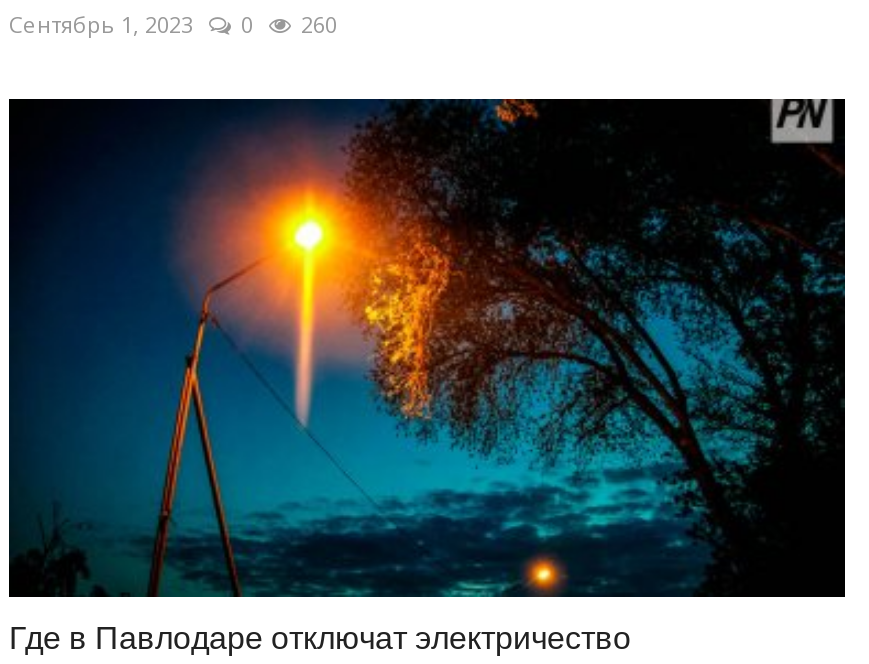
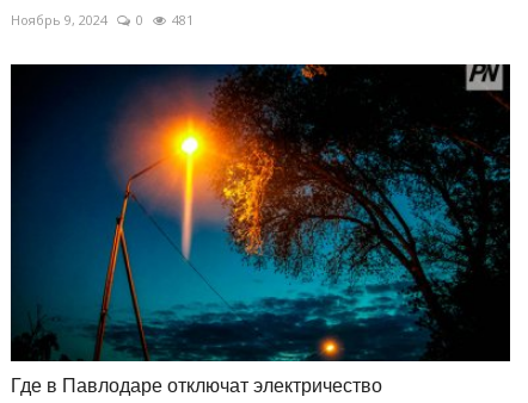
- Сентябрь 1, 2023
+ Ноябрь 9, 2024

- 260
+ 481
